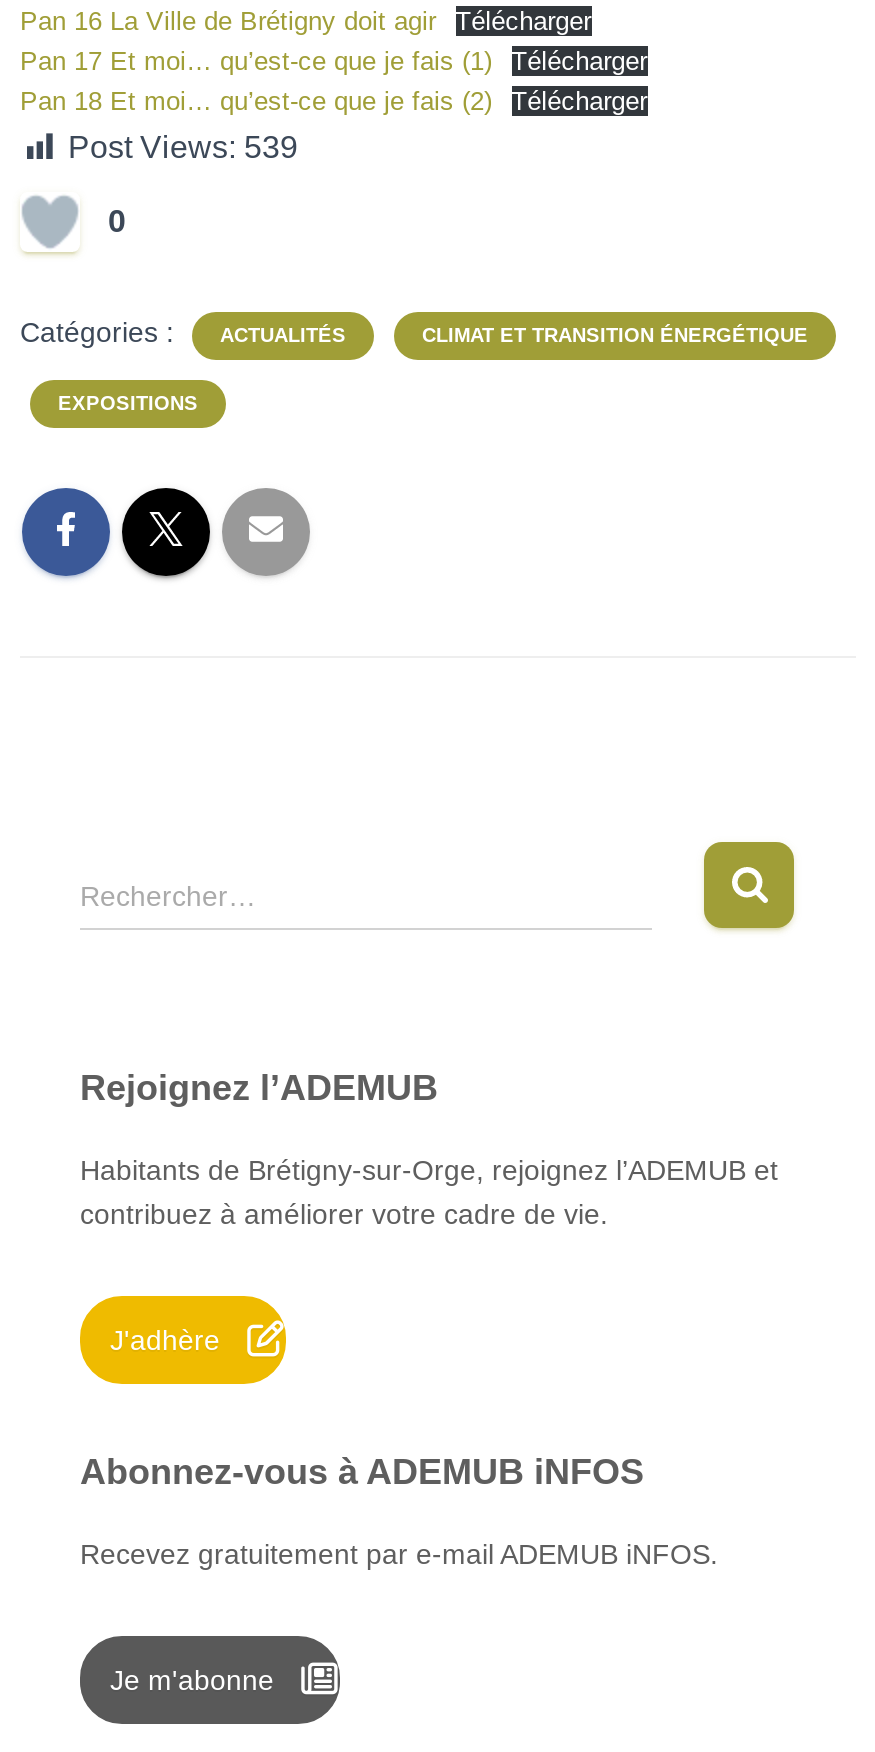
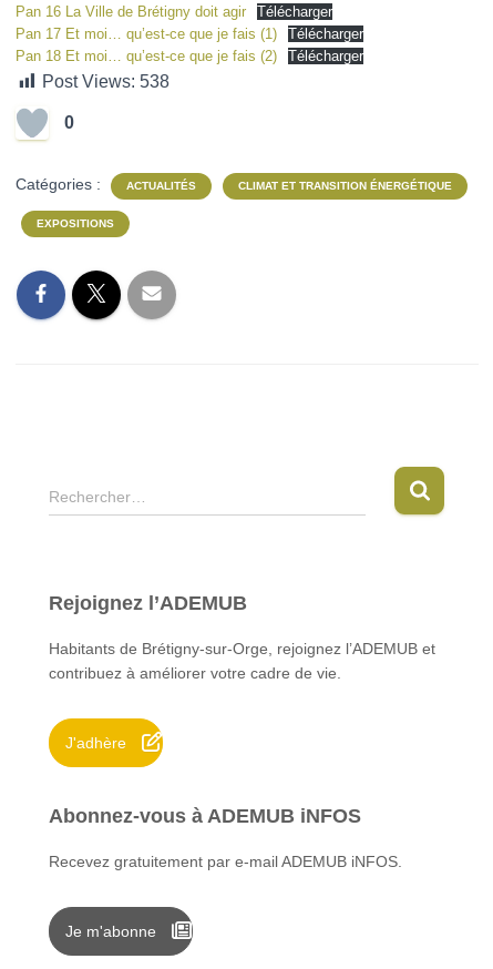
- Post Views: 539
+ Post Views: 538
